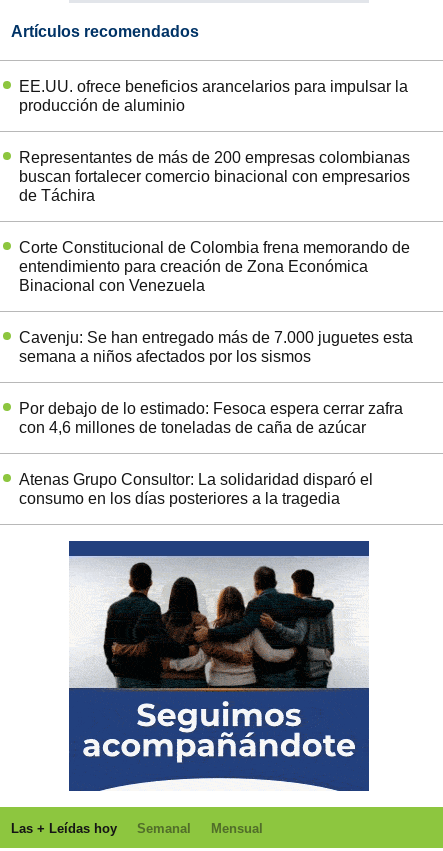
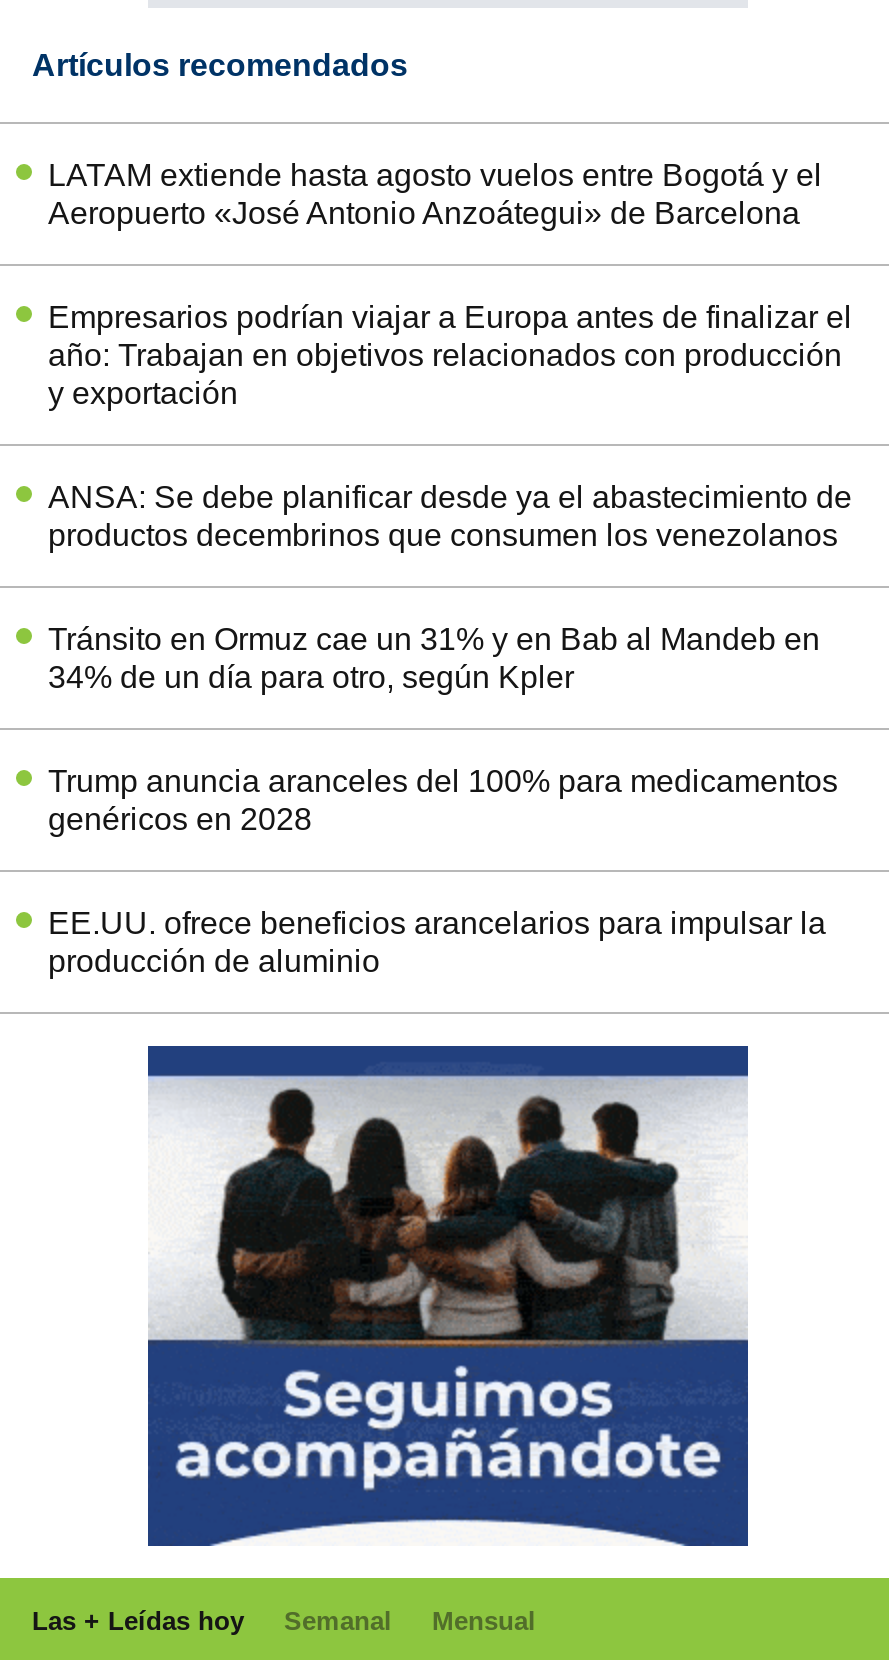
+ LATAM extiende hasta agosto vuelos entre Bogotá y el
+ Aeropuerto «José Antonio Anzoátegui» de Barcelona
+ Empresarios podrían viajar a Europa antes de finalizar el
+ año: Trabajan en objetivos relacionados con producción
+ y exportación
+ ANSA: Se debe planificar desde ya el abastecimiento de
+ productos decembrinos que consumen los venezolanos
+ Tránsito en Ormuz cae un 31% y en Bab al Mandeb en
+ 34% de un día para otro, según Kpler
+ Trump anuncia aranceles del 100% para medicamentos
+ genéricos en 2028

moved down: EE.UU. ofrece beneficios arancelarios para impulsar la | producción de aluminio

- Representantes de más de 200 empresas colombianas
- buscan fortalecer comercio binacional con empresarios
- de Táchira
- Corte Constitucional de Colombia frena memorando de
- entendimiento para creación de Zona Económica
- Binacional con Venezuela
- Cavenju: Se han entregado más de 7.000 juguetes esta
- semana a niños afectados por los sismos
- Por debajo de lo estimado: Fesoca espera cerrar zafra
- con 4,6 millones de toneladas de caña de azúcar
- Atenas Grupo Consultor: La solidaridad disparó el
- consumo en los días posteriores a la tragedia
